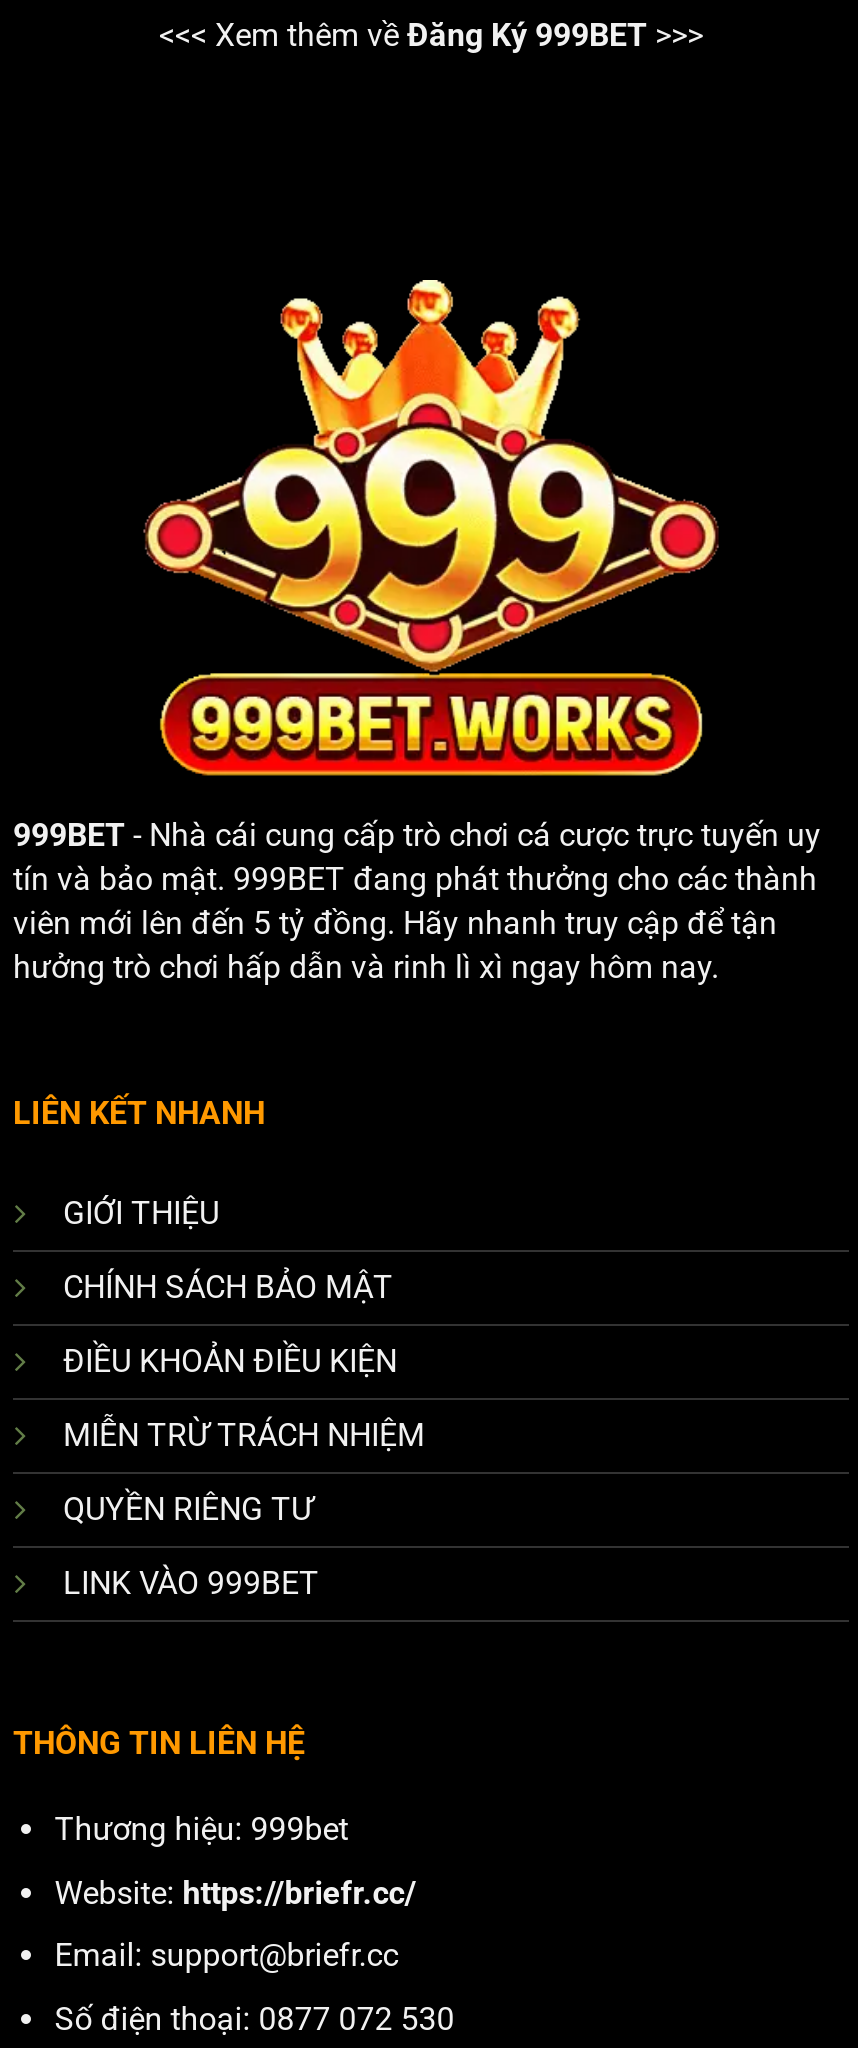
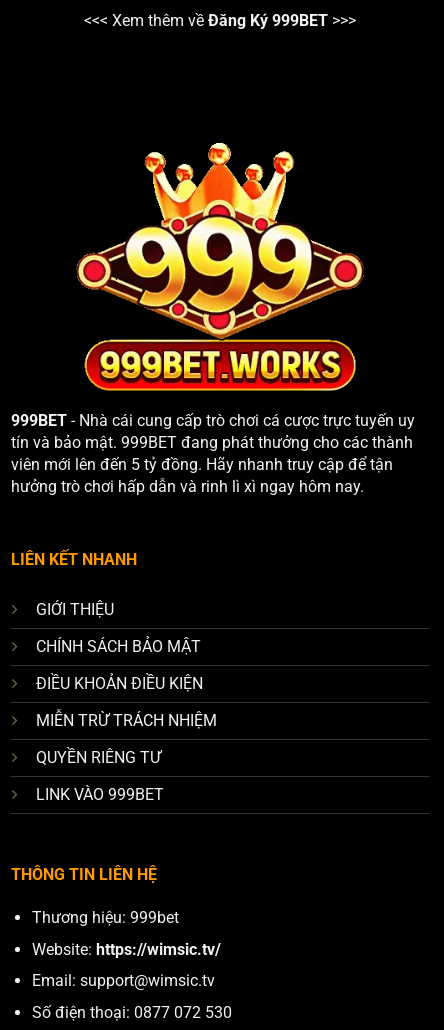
- Website: https://briefr.cc/
+ Website: https://wimsic.tv/

- Email: support@briefr.cc
+ Email: support@wimsic.tv
